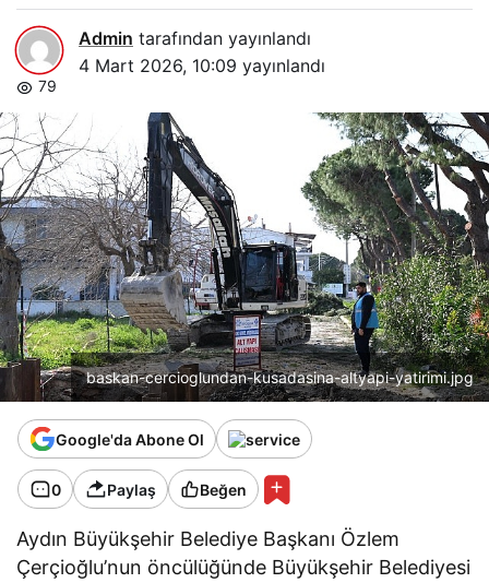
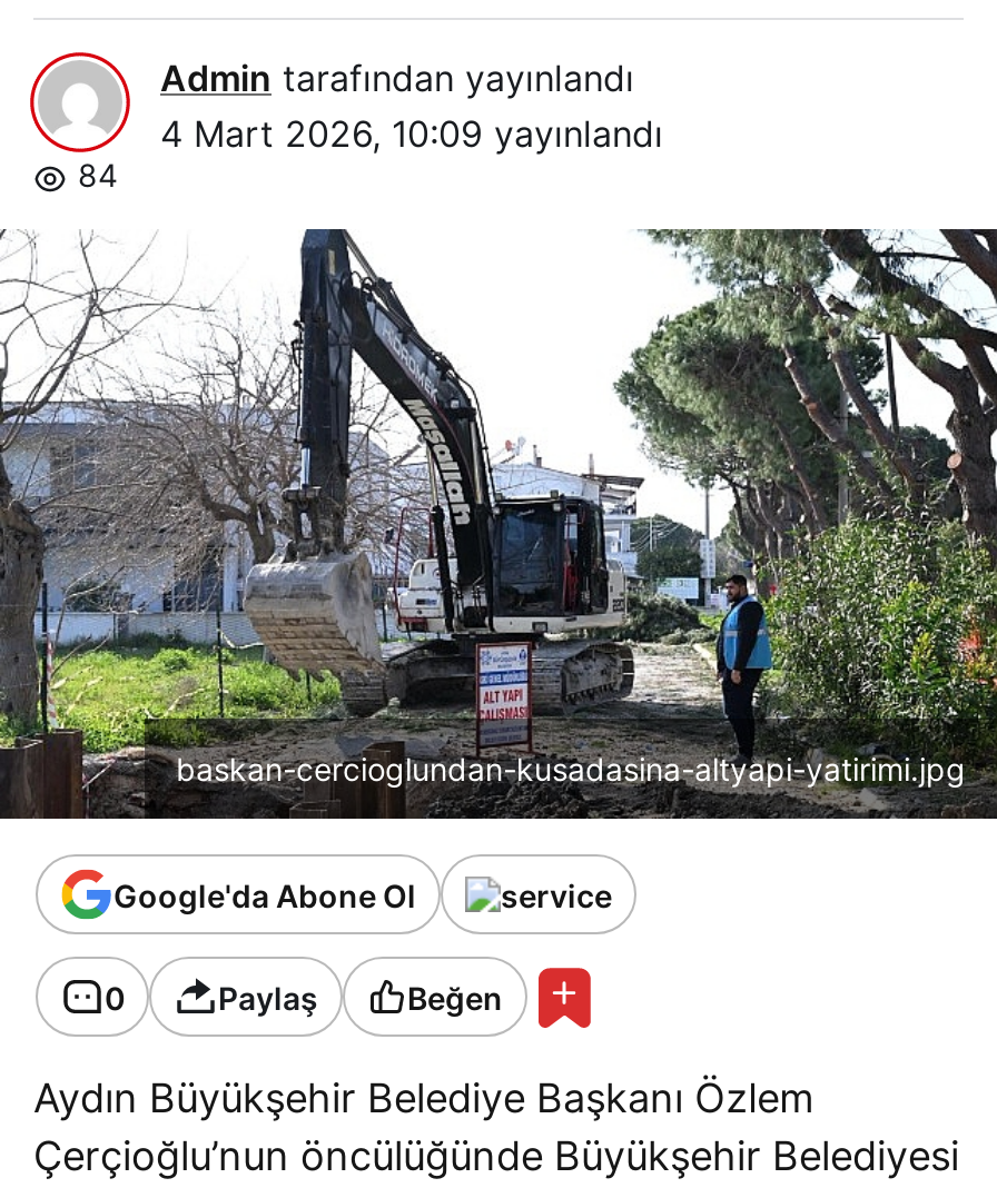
- 79
+ 84
